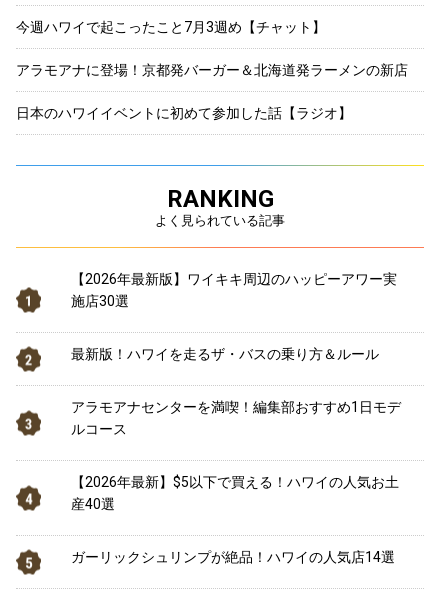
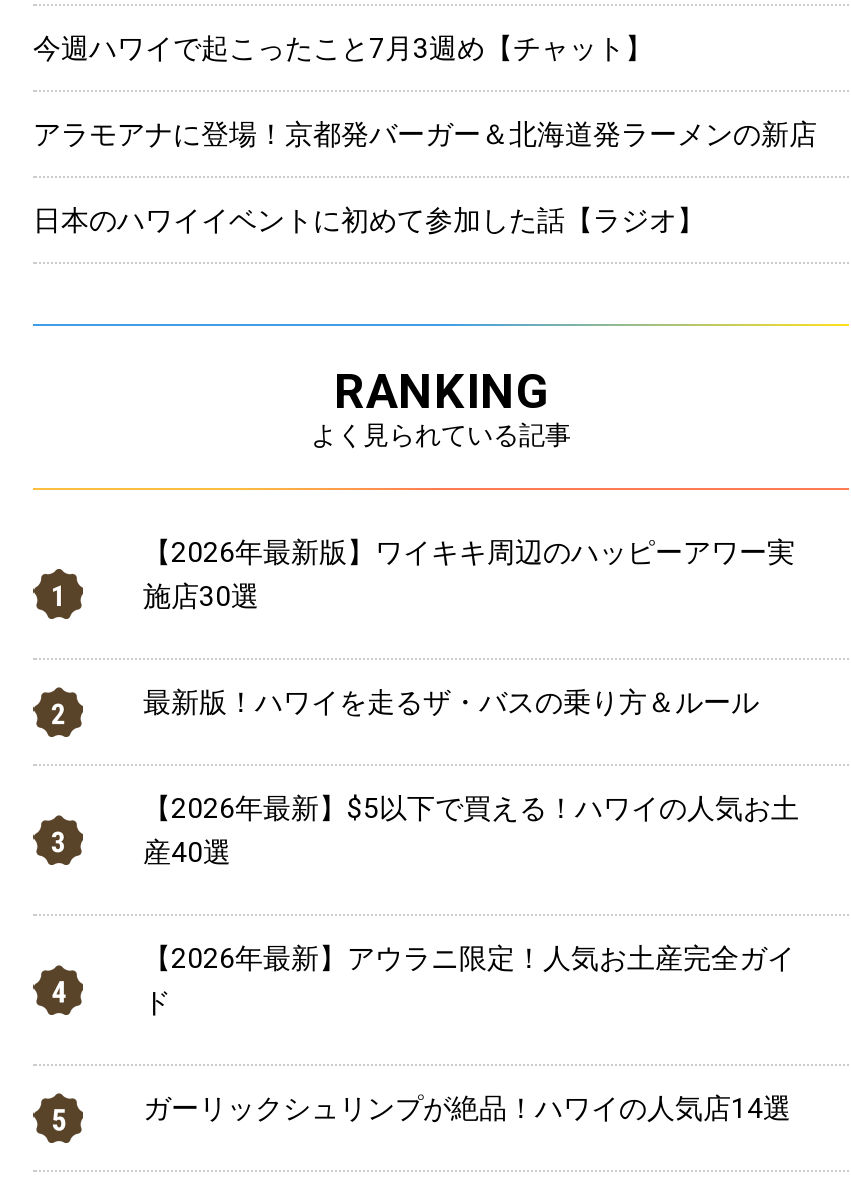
- アラモアナセンターを満喫！編集部おすすめ1日モデ
- ルコース

moved up: 【2026年最新】$5以下で買える！ハワイの人気お土 | 産40選

+ 【2026年最新】アウラニ限定！人気お土産完全ガイ
+ ド
